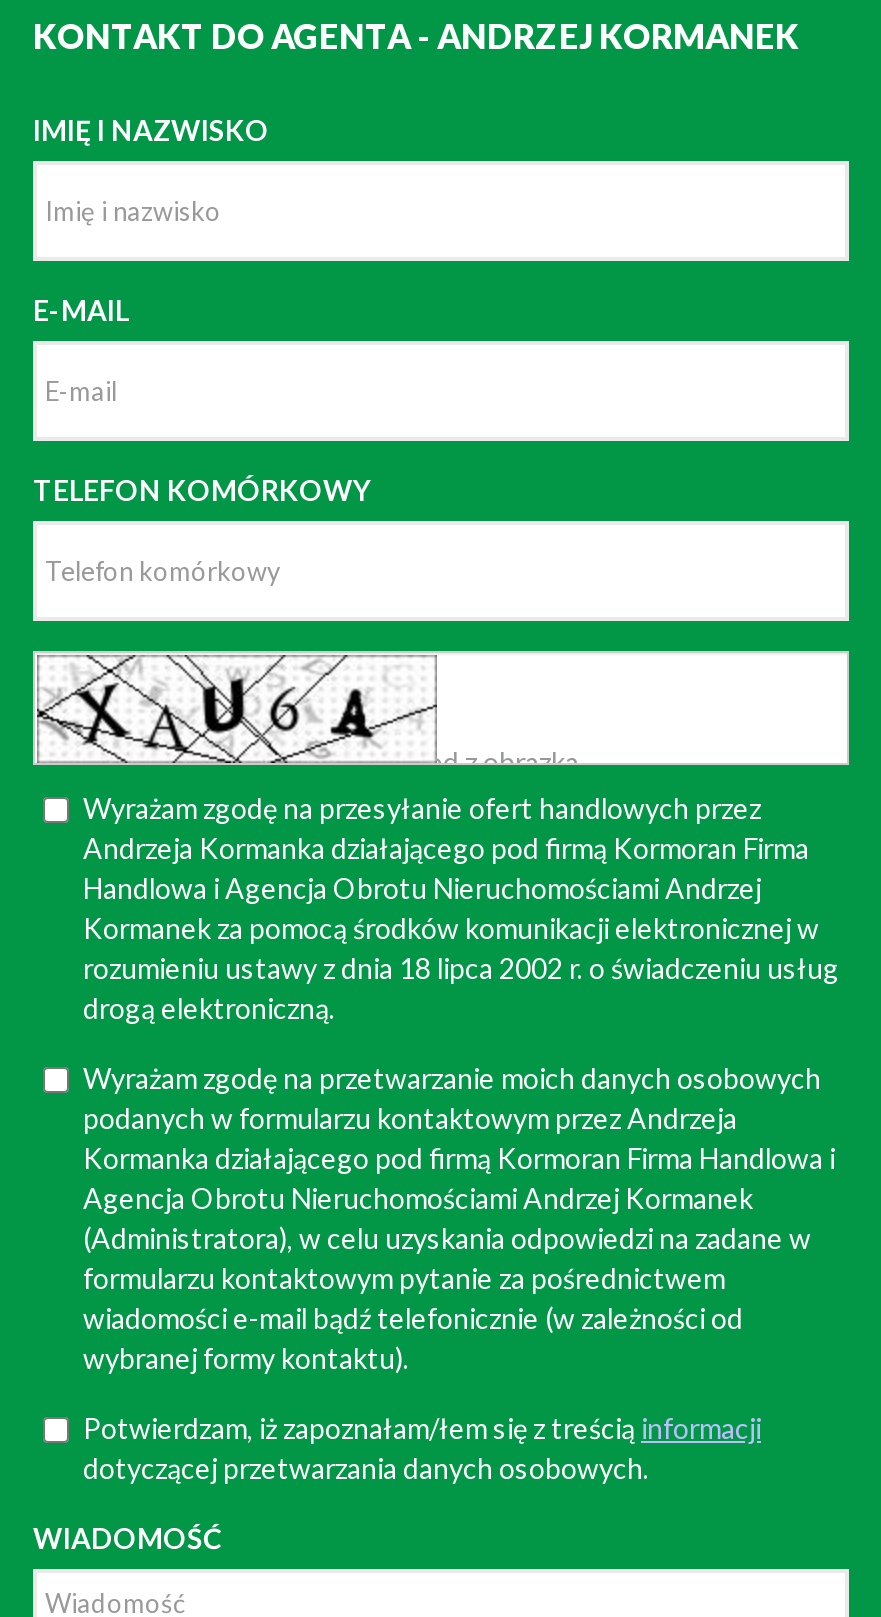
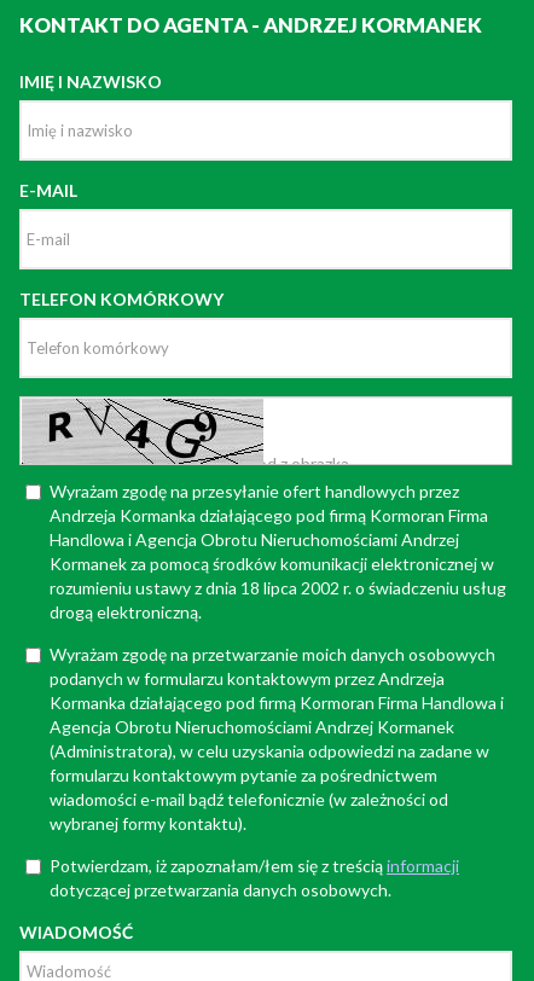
- [image]
+ [image]
